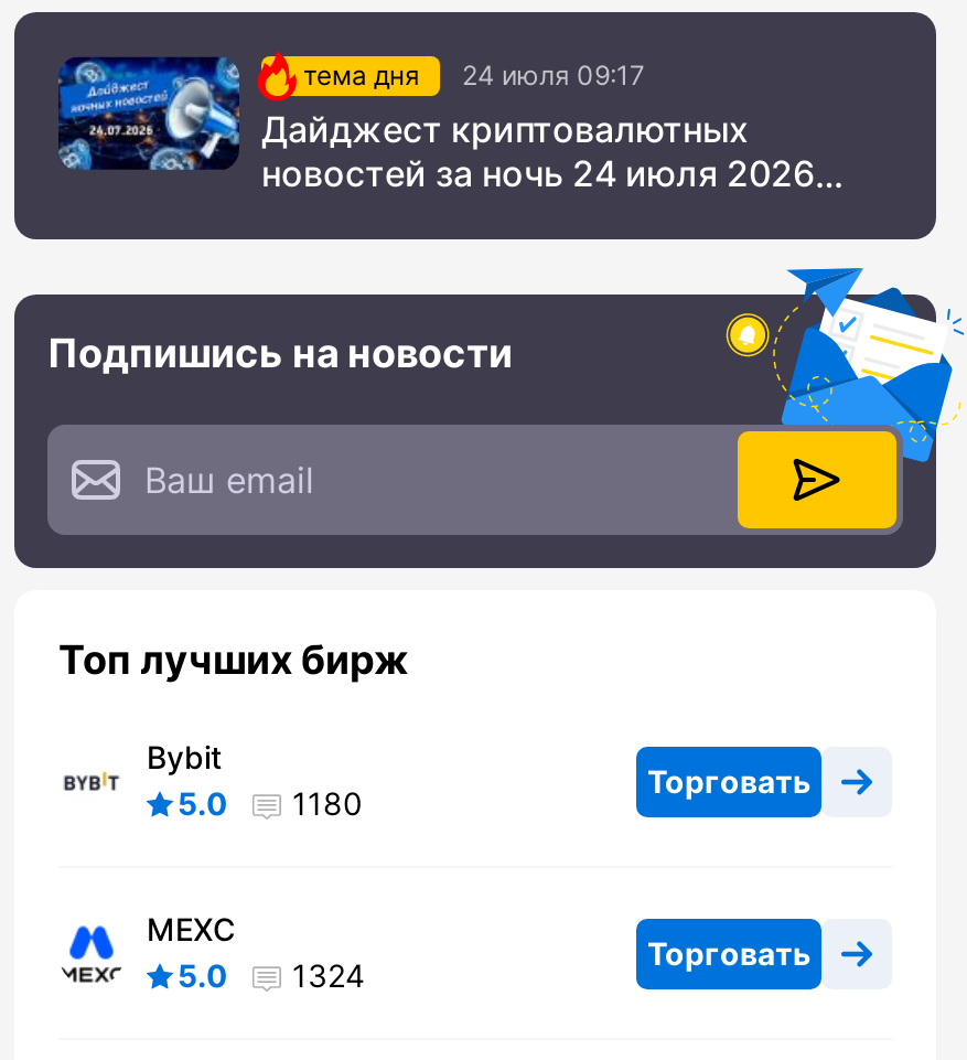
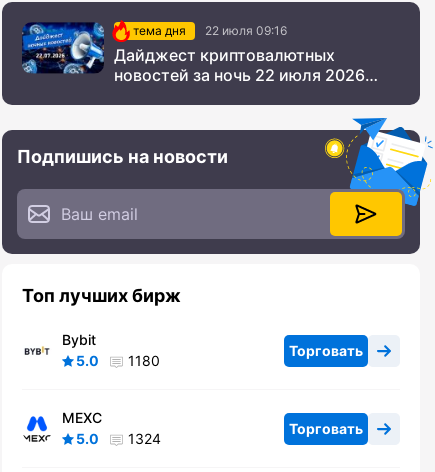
- тема дня 24 июля 09:17
+ тема дня 22 июля 09:16

- новостей за ночь 24 июля 2026
+ новостей за ночь 22 июля 2026
